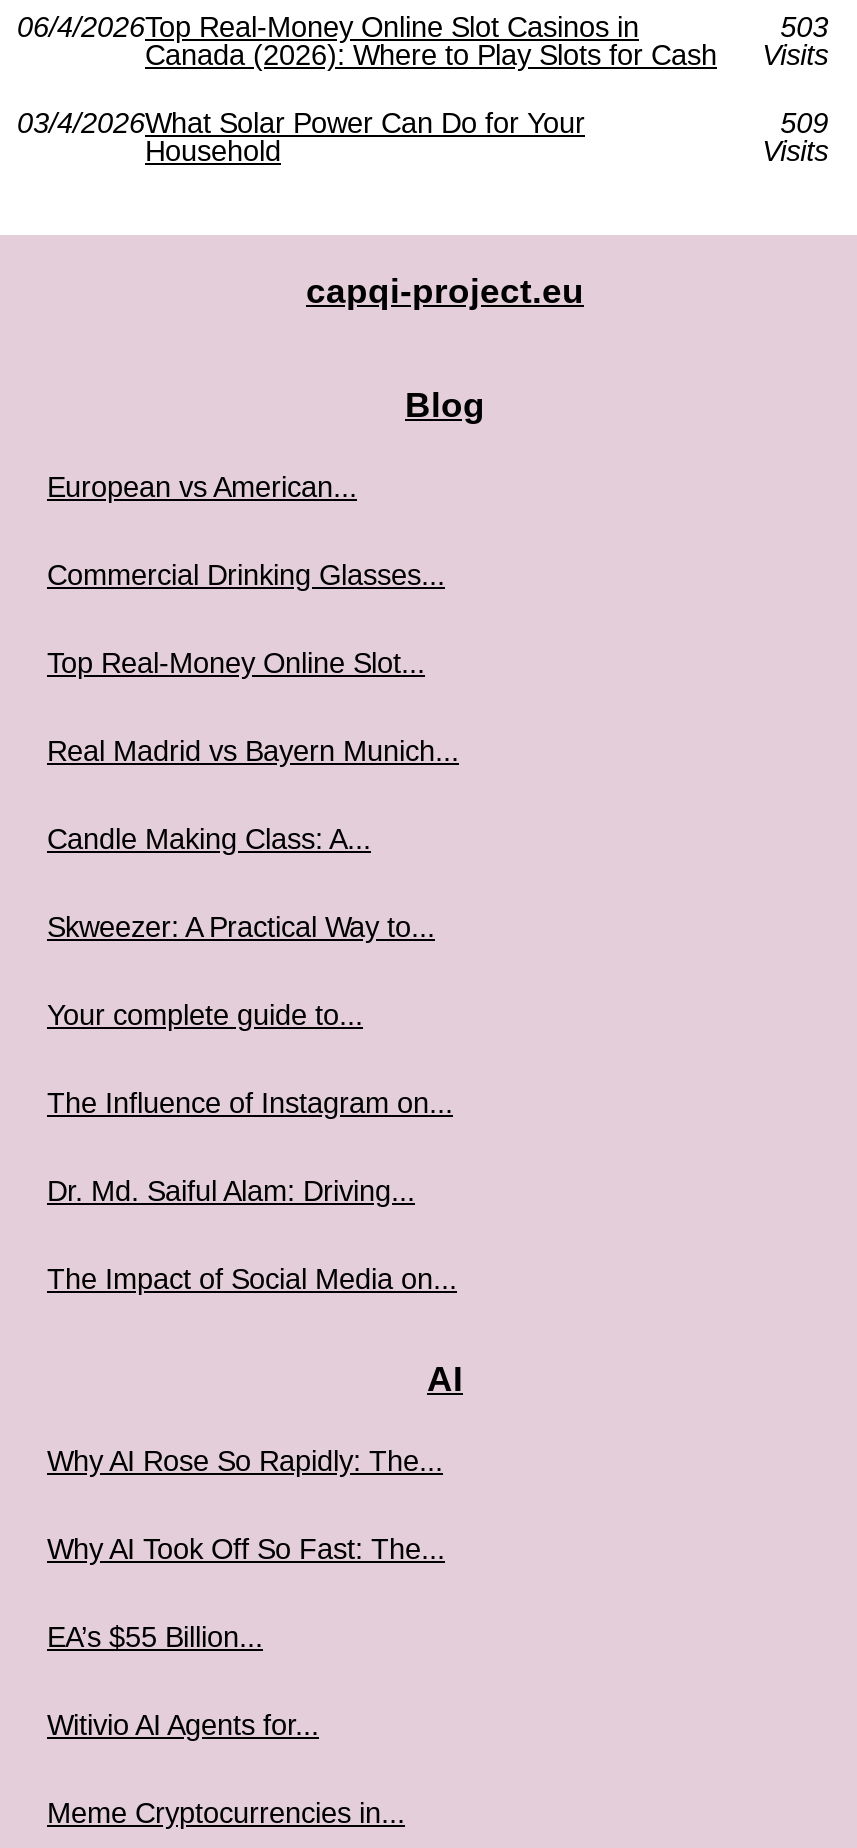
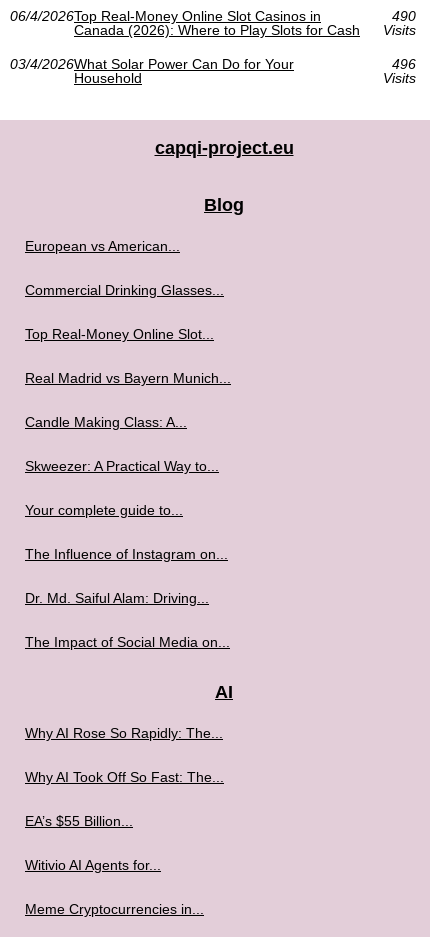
- 503
+ 490

- 509
+ 496
